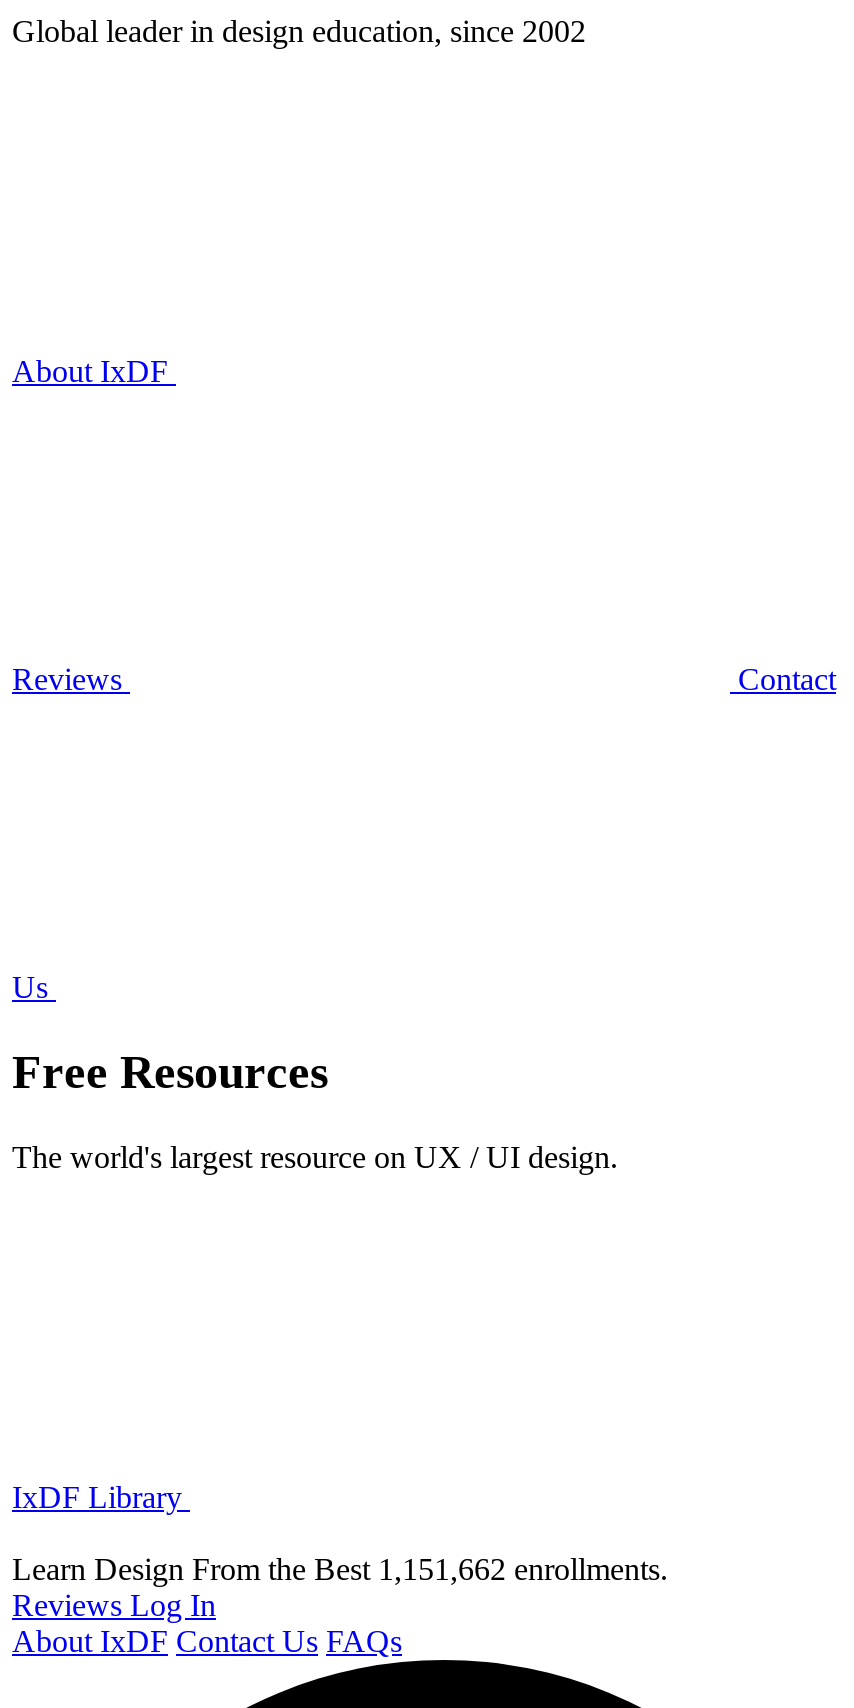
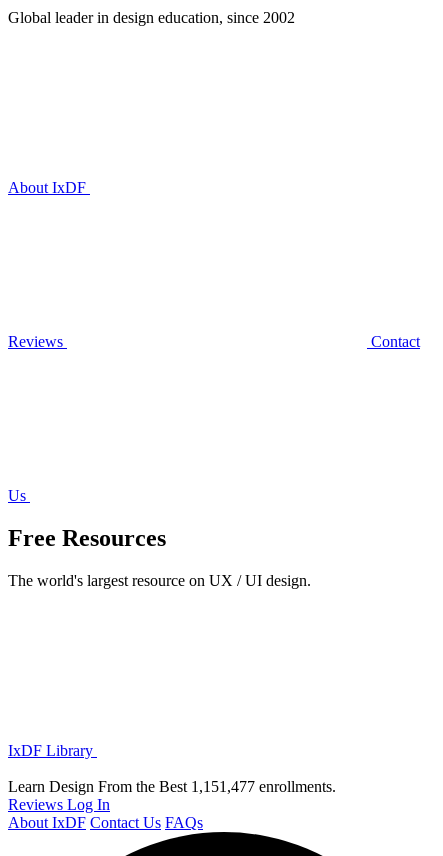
- Learn Design From the Best 1,151,662 enrollments.
+ Learn Design From the Best 1,151,477 enrollments.
